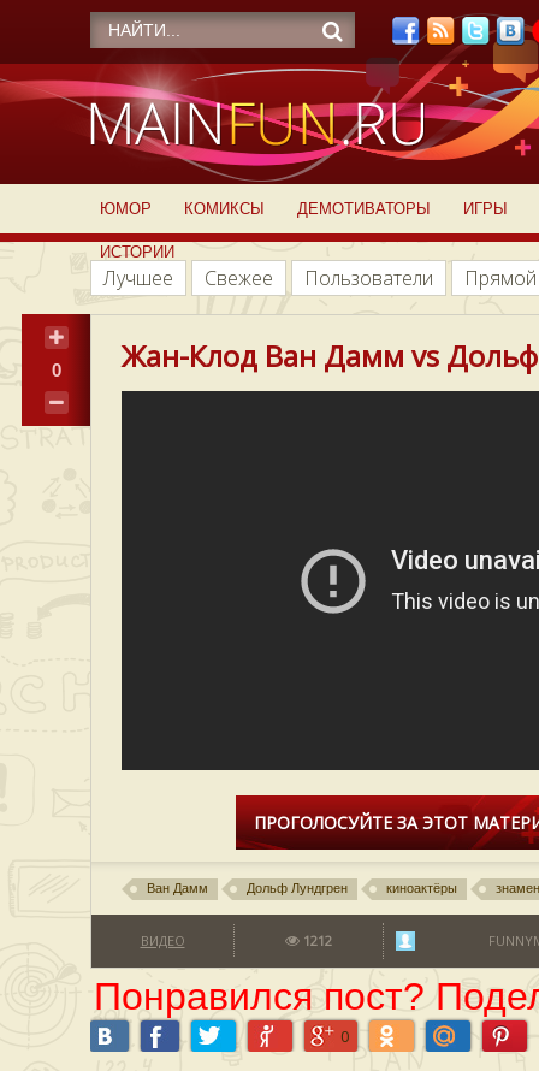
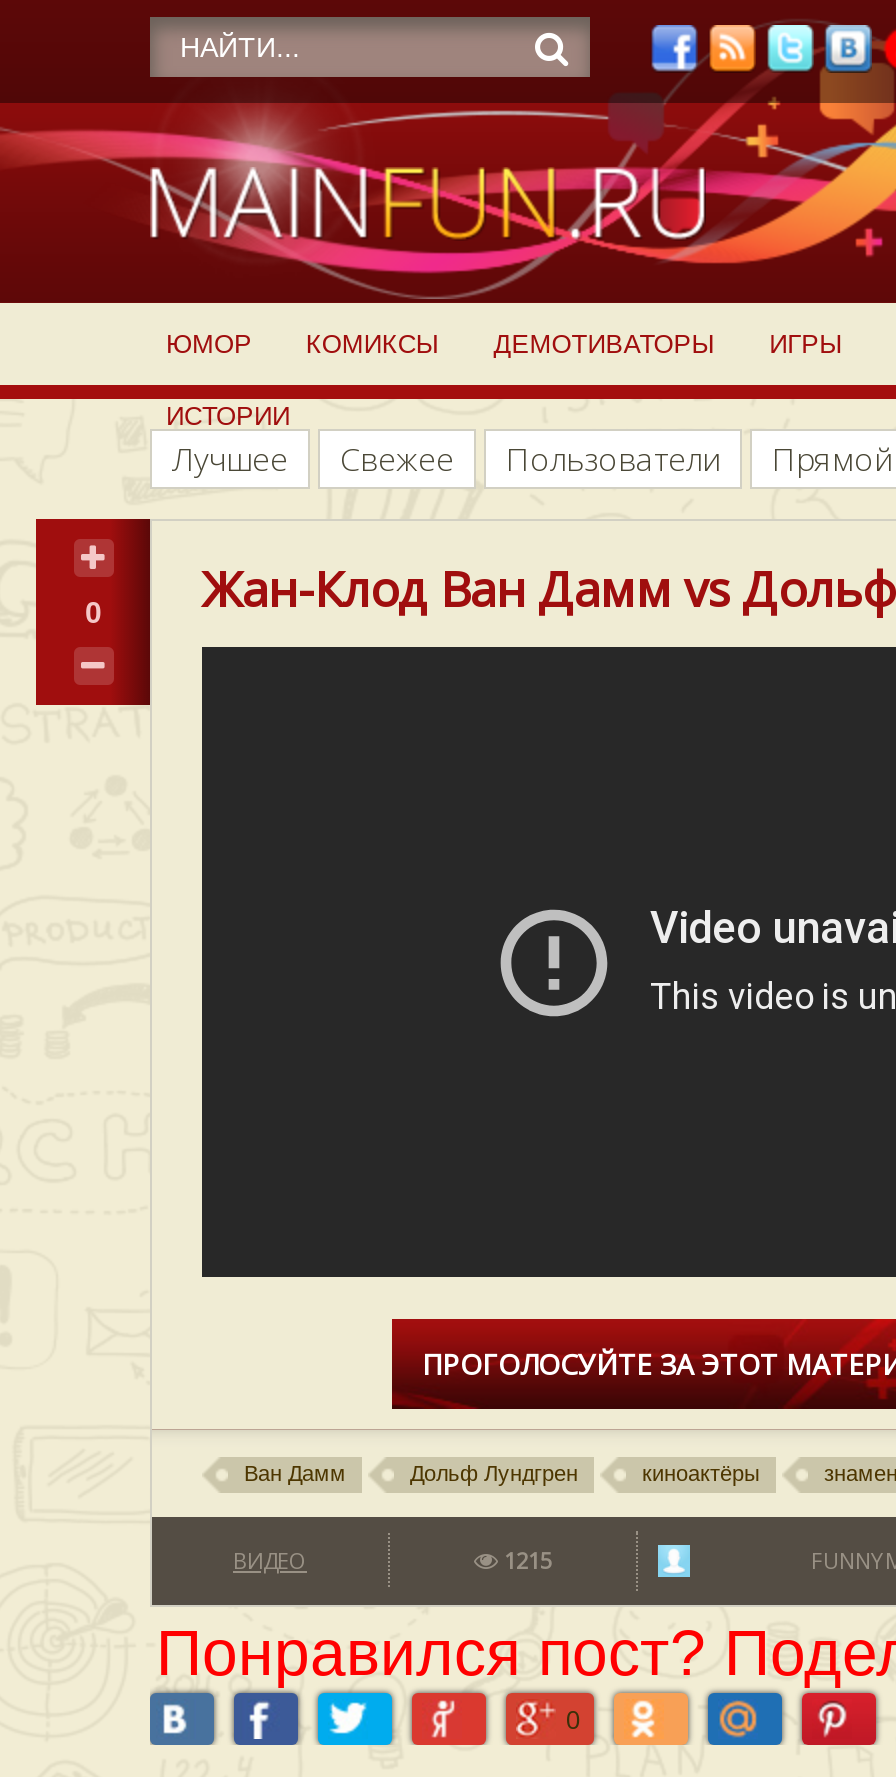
- 1212
+ 1215
